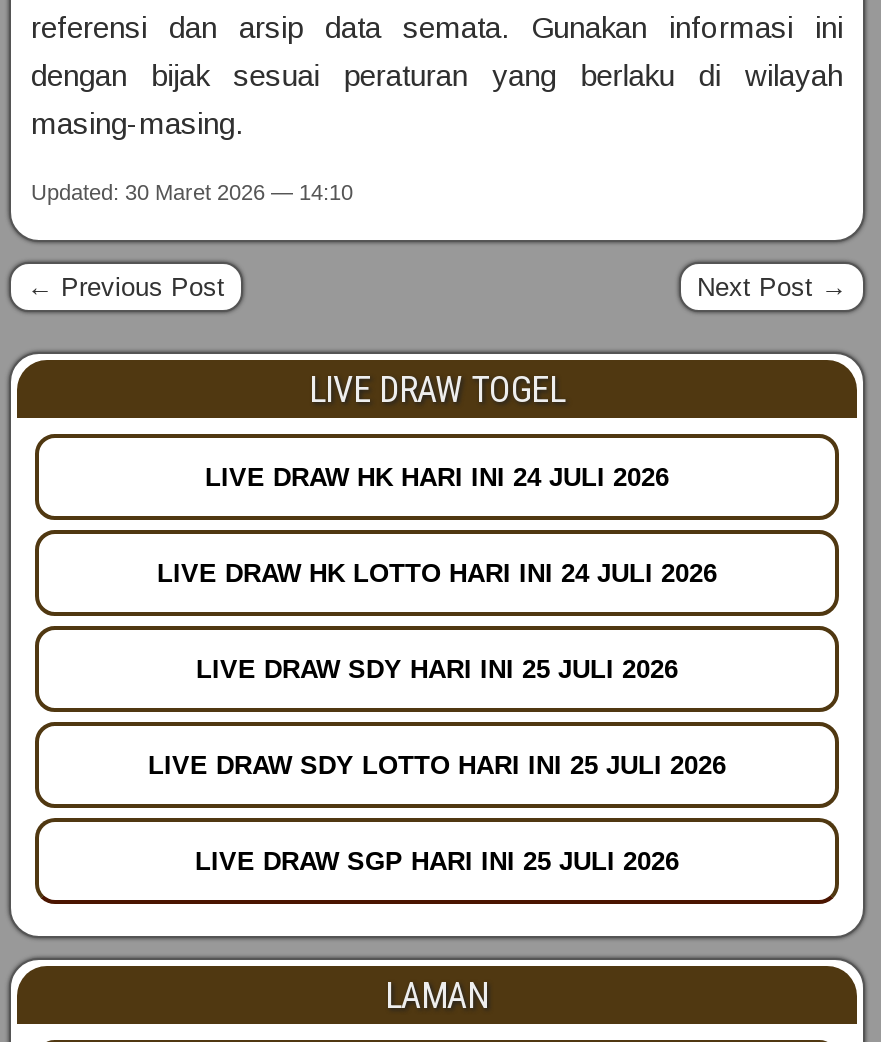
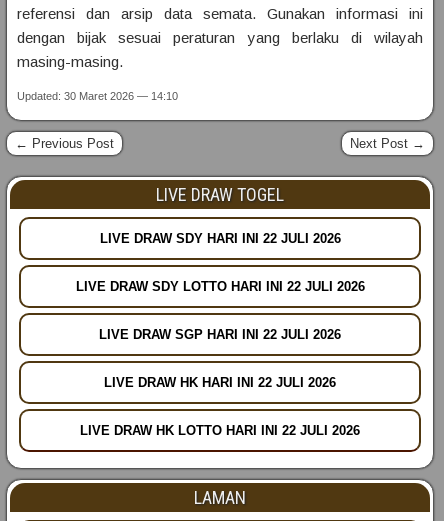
- LIVE DRAW HK HARI INI 24 JULI 2026
+ LIVE DRAW SDY HARI INI 22 JULI 2026

- LIVE DRAW HK LOTTO HARI INI 24 JULI 2026
+ LIVE DRAW SDY LOTTO HARI INI 22 JULI 2026

- LIVE DRAW SDY HARI INI 25 JULI 2026
+ LIVE DRAW SGP HARI INI 22 JULI 2026

- LIVE DRAW SDY LOTTO HARI INI 25 JULI 2026
+ LIVE DRAW HK HARI INI 22 JULI 2026

- LIVE DRAW SGP HARI INI 25 JULI 2026
+ LIVE DRAW HK LOTTO HARI INI 22 JULI 2026
